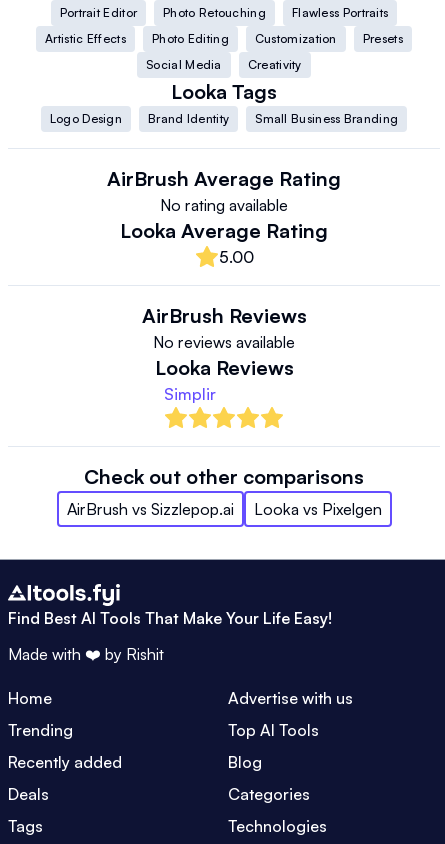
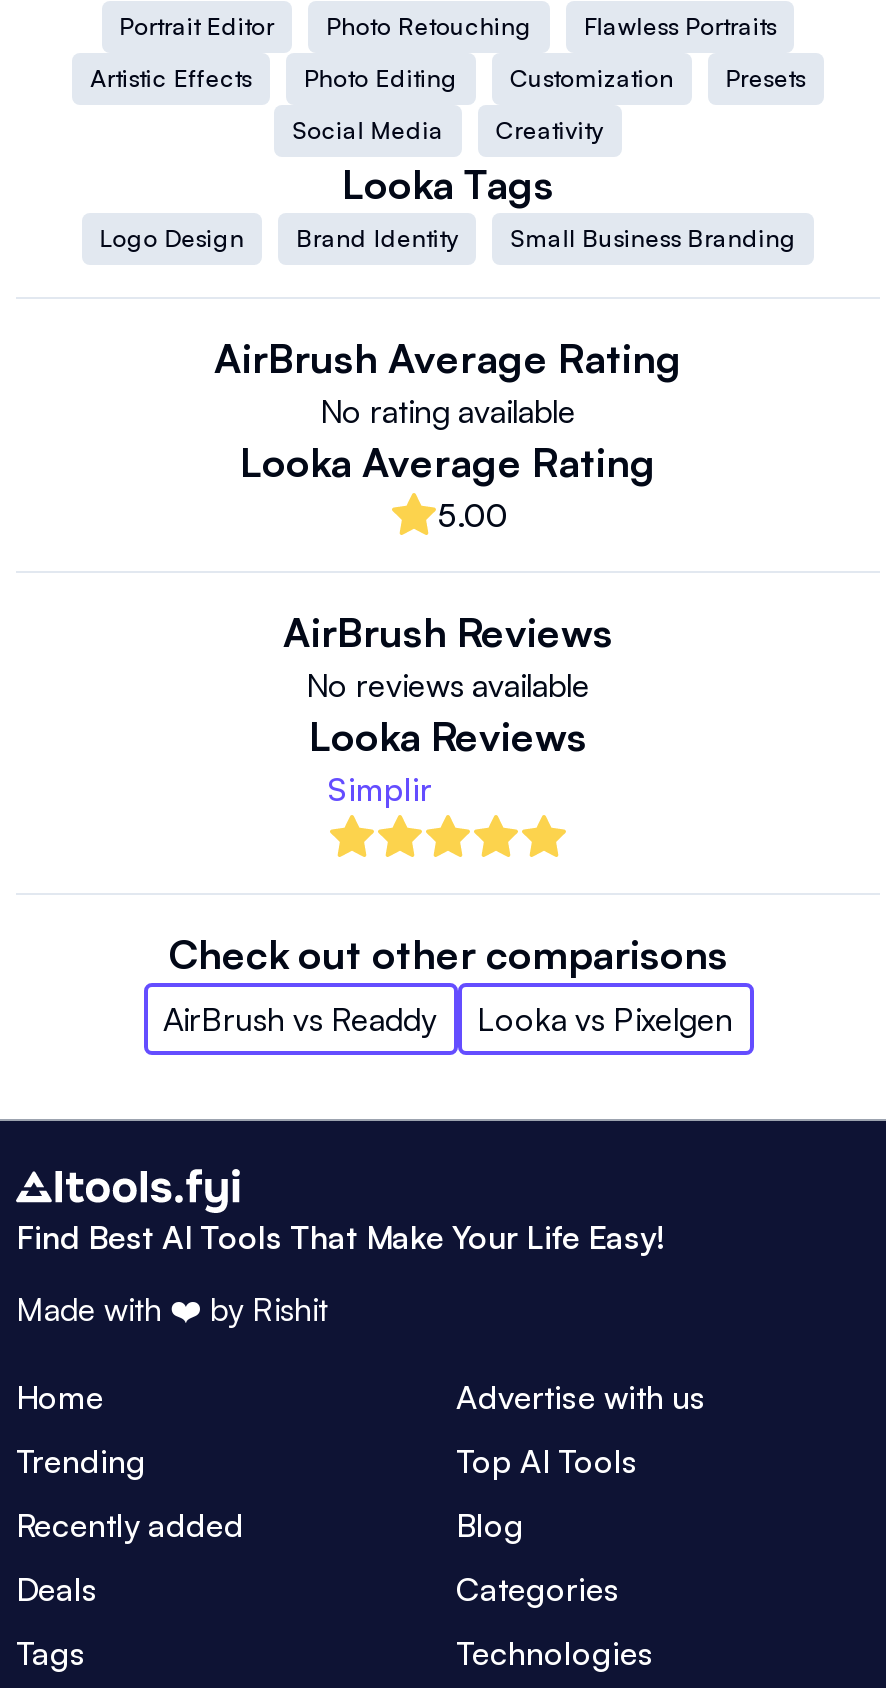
- AirBrush vs Sizzlepop.ai
+ AirBrush vs Readdy
